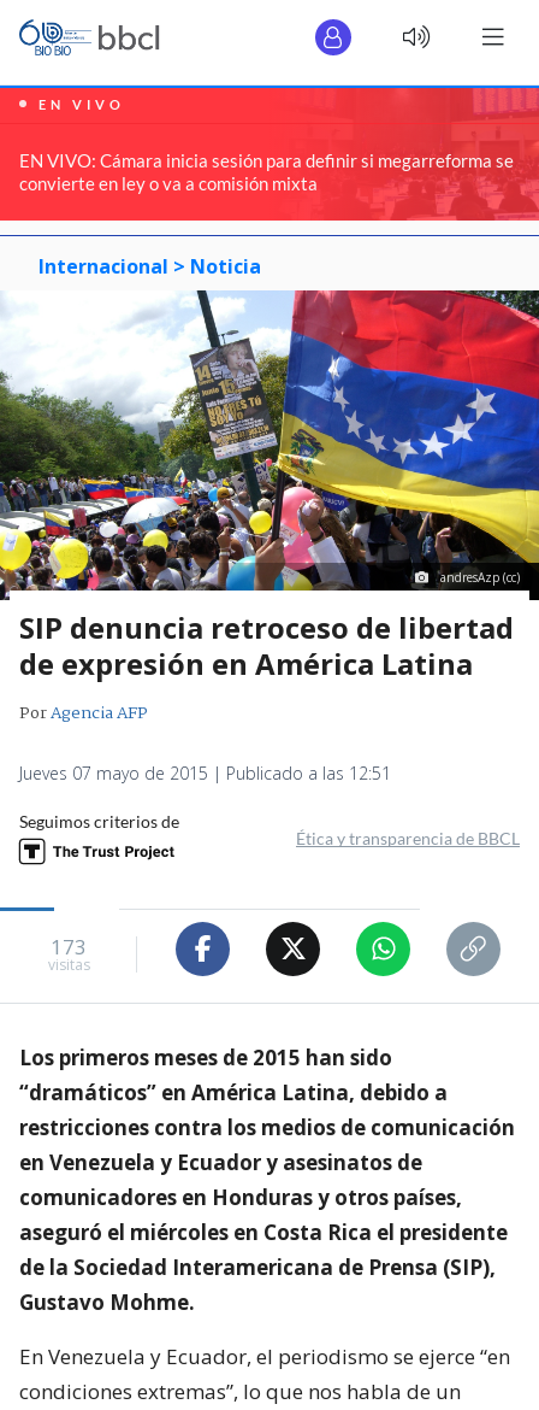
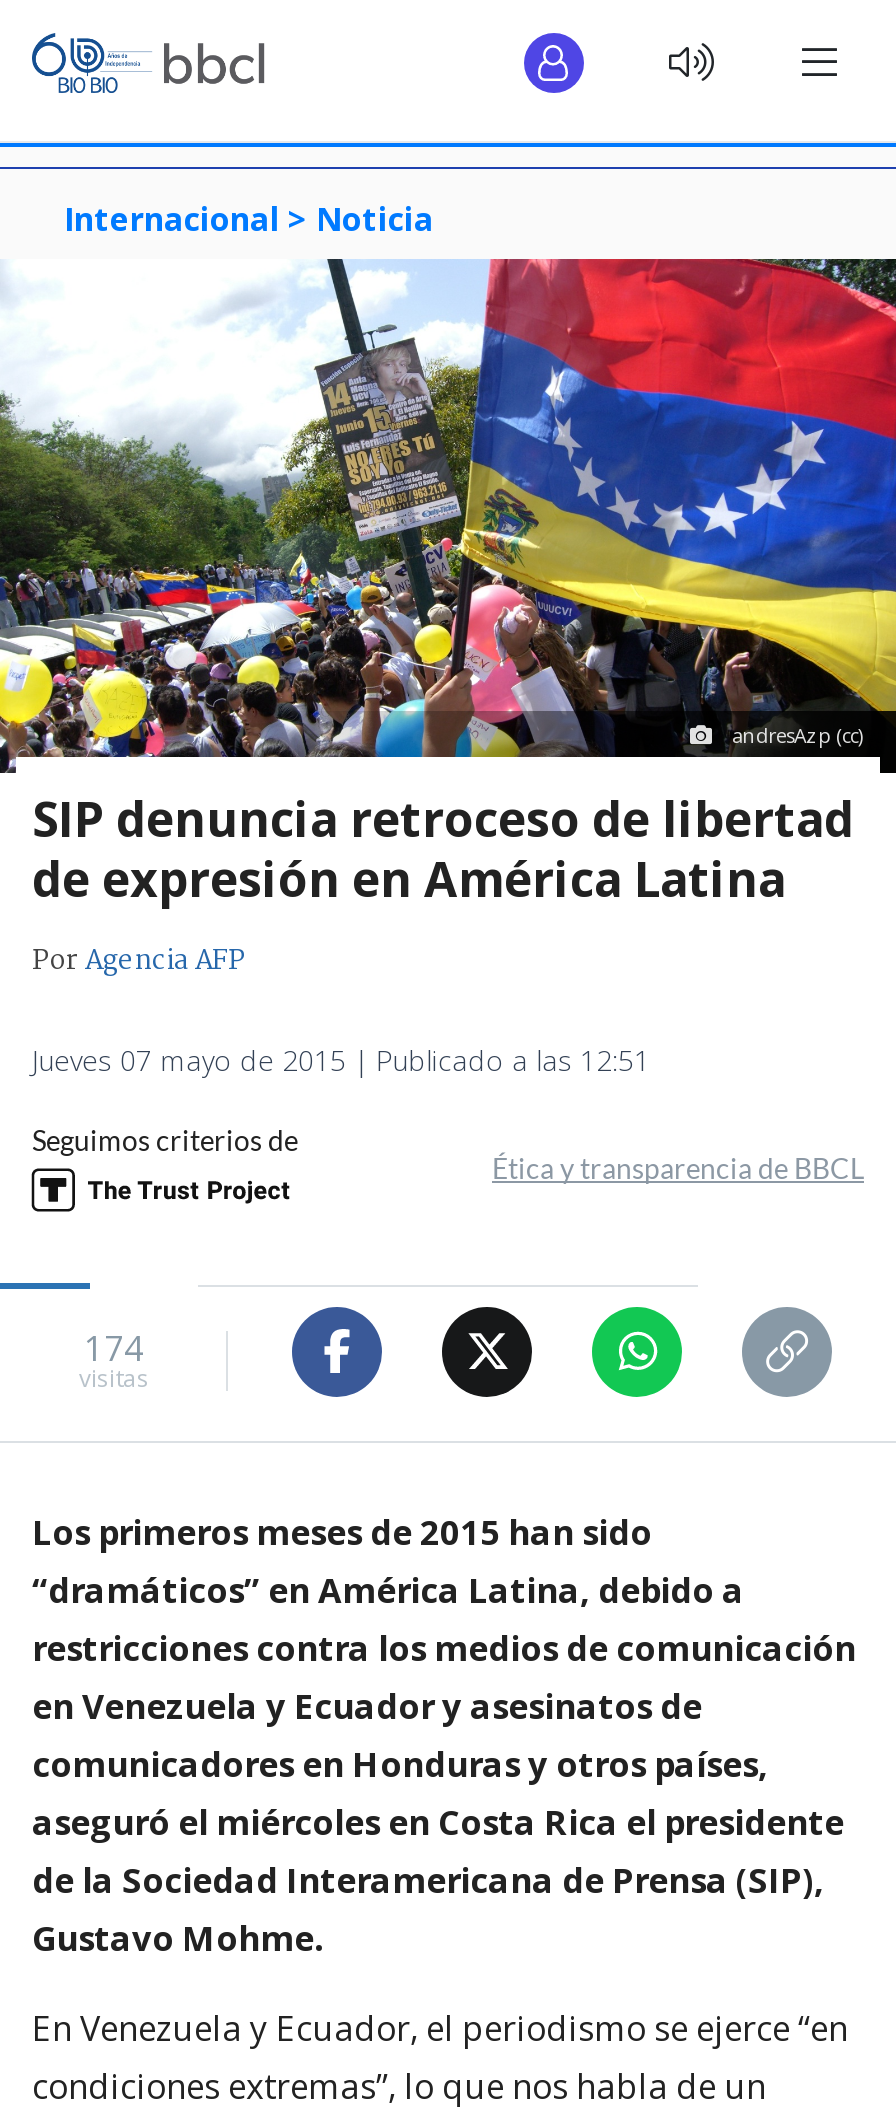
- [image]
- EN VIVO
- EN VIVO: Cámara inicia sesión para definir si megarreforma se
- convierte en ley o va a comisión mixta

- 173
+ 174
